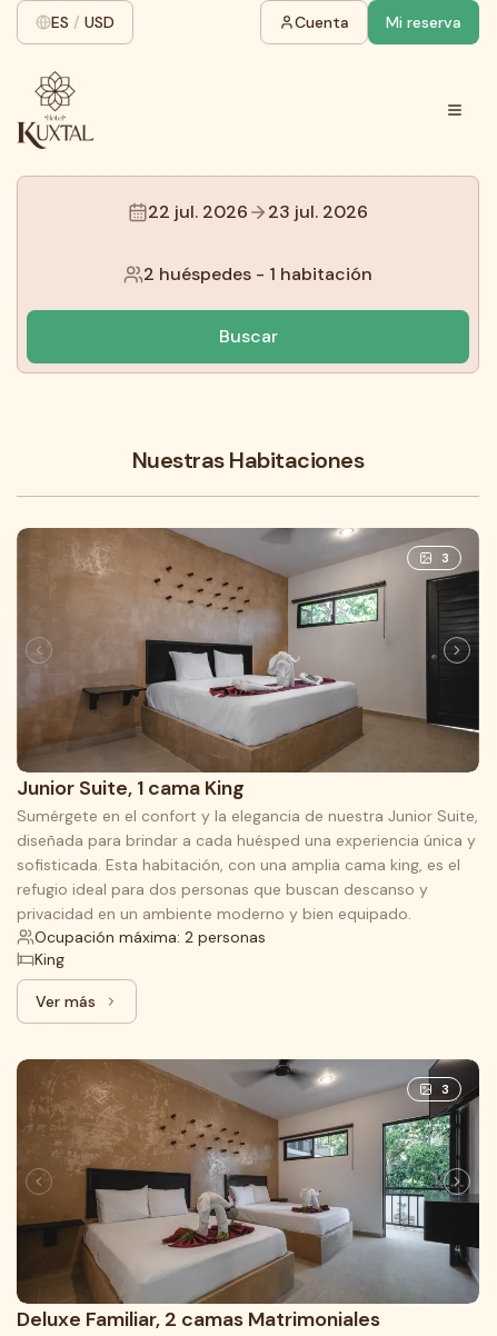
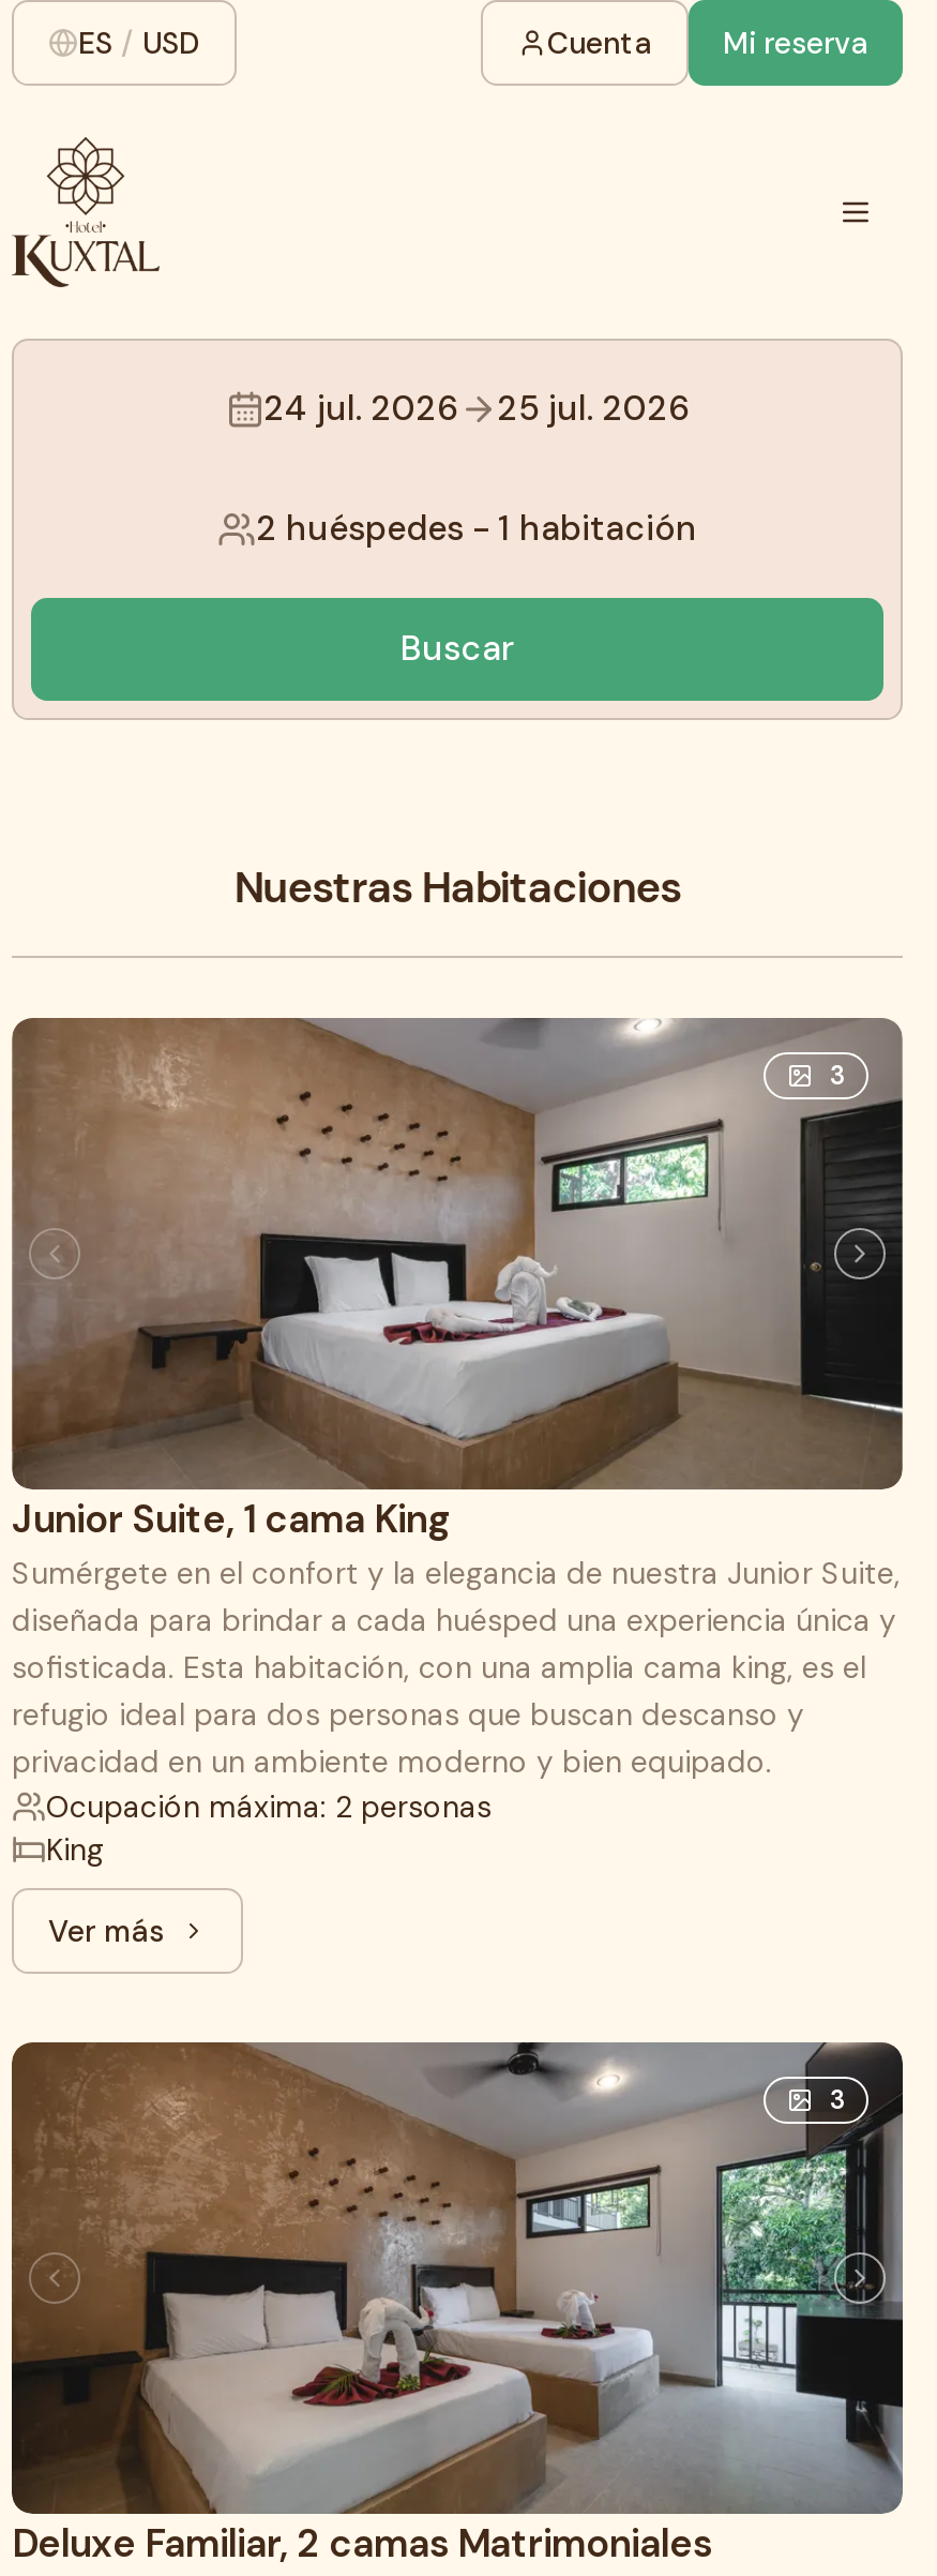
- 22 jul. 2026
+ 24 jul. 2026

- 23 jul. 2026
+ 25 jul. 2026
